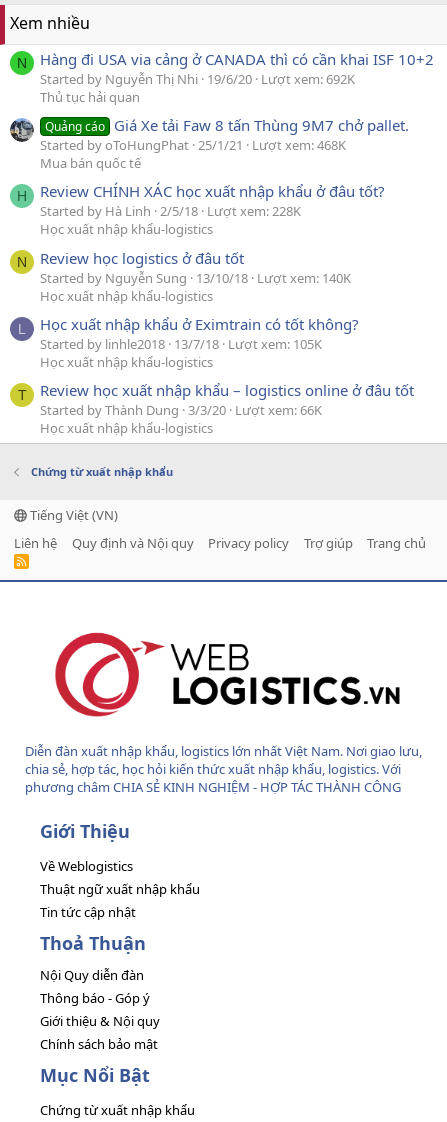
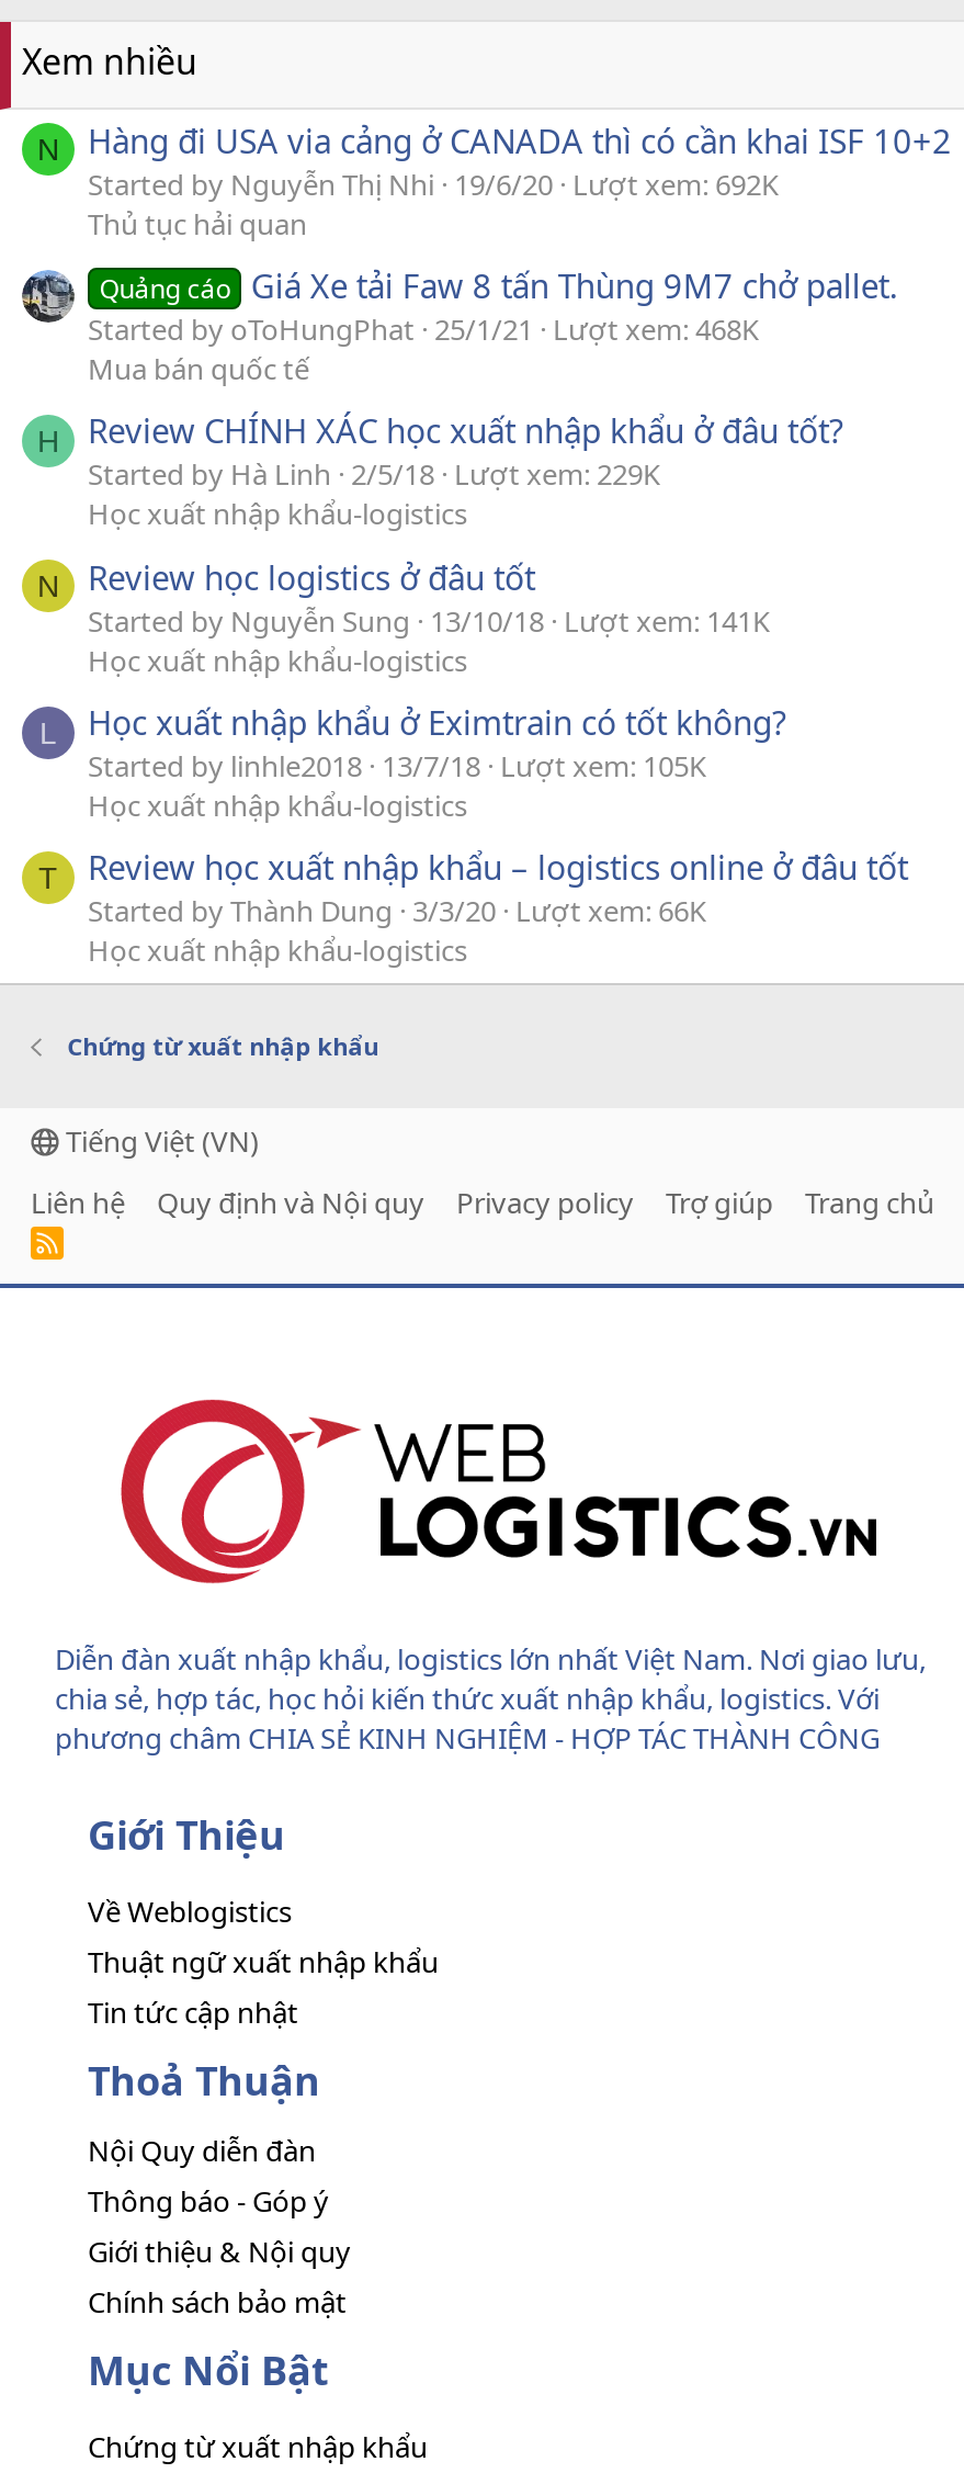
- Started by Hà Linh 2/5/18 Lượt xem: 228K
+ Started by Hà Linh 2/5/18 Lượt xem: 229K

- Started by Nguyễn Sung 13/10/18 Lượt xem: 140K
+ Started by Nguyễn Sung 13/10/18 Lượt xem: 141K
